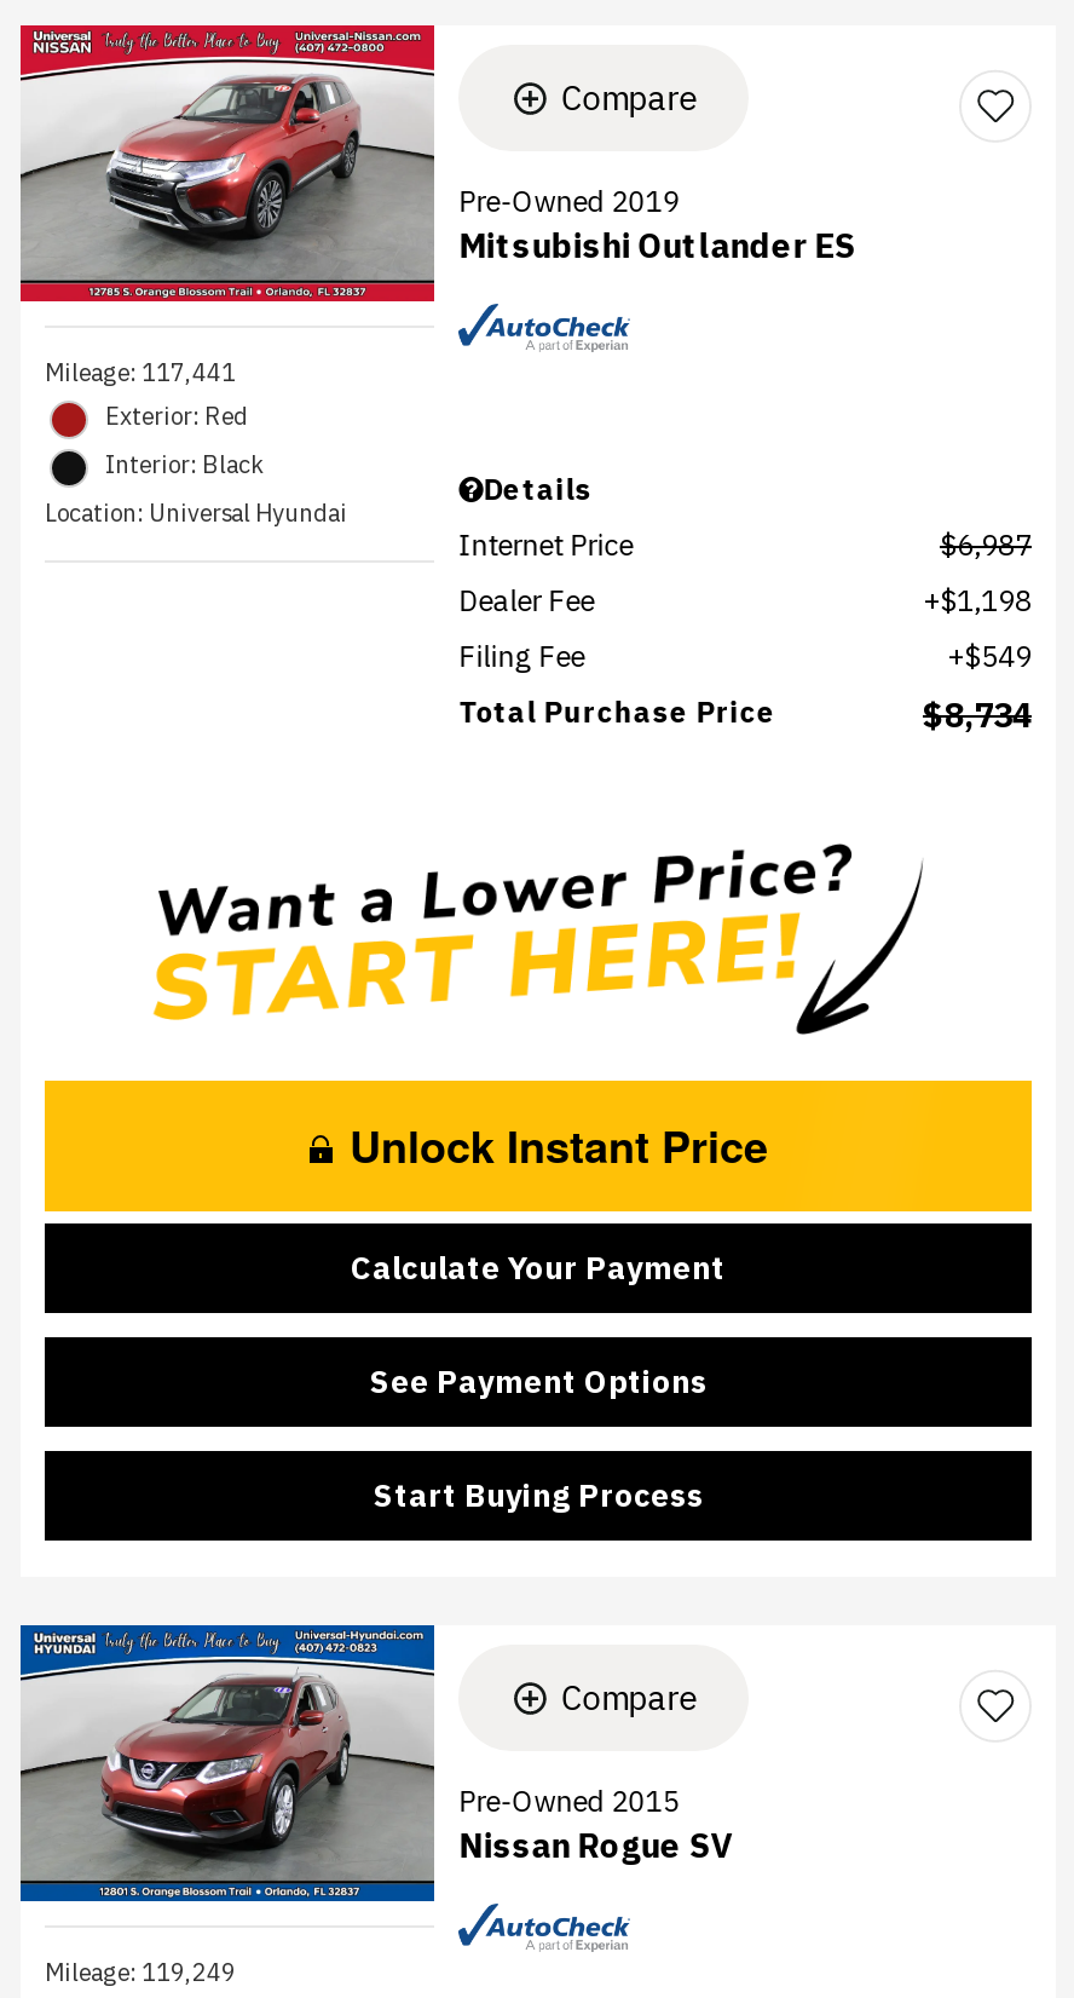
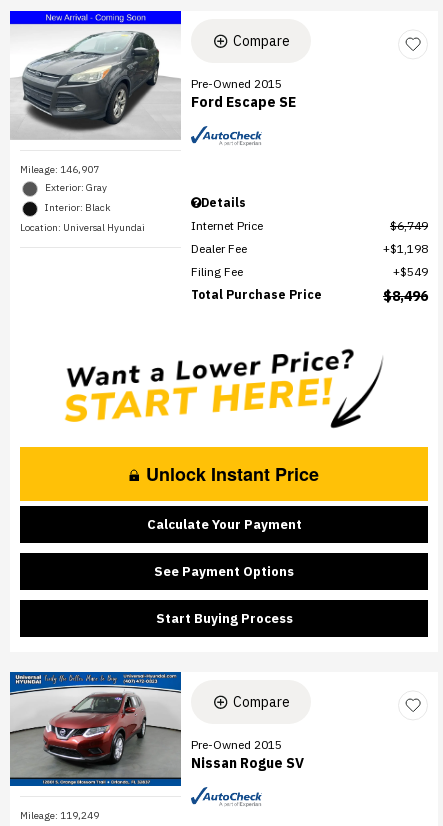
- [image]
- Pre-Owned 2019
- Mitsubishi Outlander ES
+ [image]
+ Pre-Owned 2015
+ Ford Escape SE

- Mileage: 117,441
+ Mileage: 146,907

- Exterior: Red
+ Exterior: Gray

- $6,987
+ $6,749

- $8,734
+ $8,496
